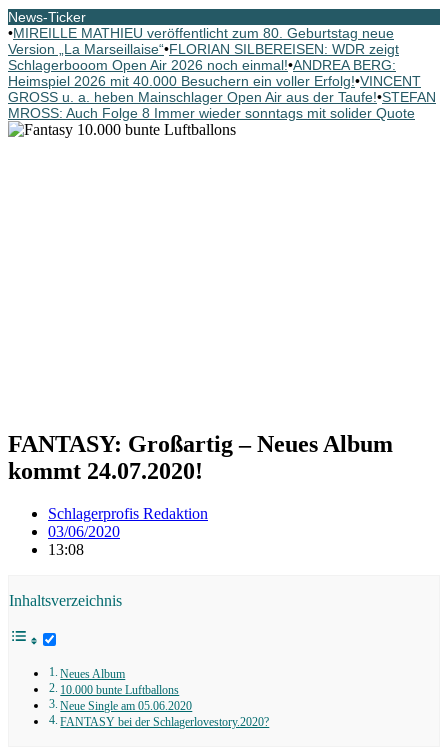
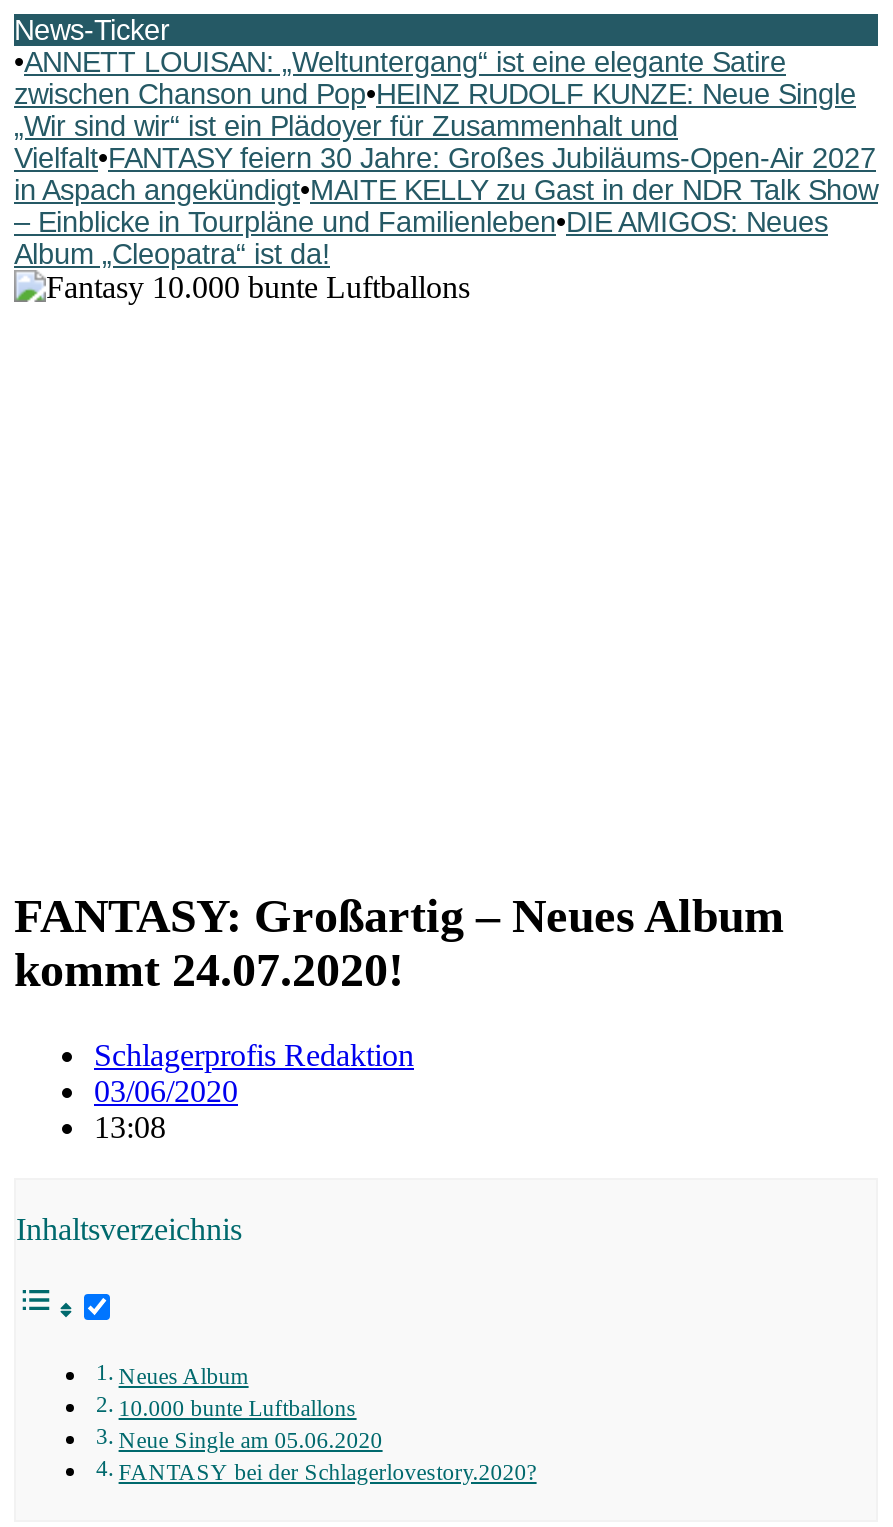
- •MIREILLE MATHIEU veröffentlicht zum 80. Geburtstag neue
- Version „La Marseillaise“•FLORIAN SILBEREISEN: WDR zeigt
- Schlagerbooom Open Air 2026 noch einmal!•ANDREA BERG:
- Heimspiel 2026 mit 40.000 Besuchern ein voller Erfolg!•VINCENT
- GROSS u. a. heben Mainschlager Open Air aus der Taufe!•STEFAN
- MROSS: Auch Folge 8 Immer wieder sonntags mit solider Quote
+ •ANNETT LOUISAN: „Weltuntergang“ ist eine elegante Satire
+ zwischen Chanson und Pop•HEINZ RUDOLF KUNZE: Neue Single
+ „Wir sind wir“ ist ein Plädoyer für Zusammenhalt und
+ Vielfalt•FANTASY feiern 30 Jahre: Großes Jubiläums-Open-Air 2027
+ in Aspach angekündigt•MAITE KELLY zu Gast in der NDR Talk Show
+ – Einblicke in Tourpläne und Familienleben•DIE AMIGOS: Neues
+ Album „Cleopatra“ ist da!
